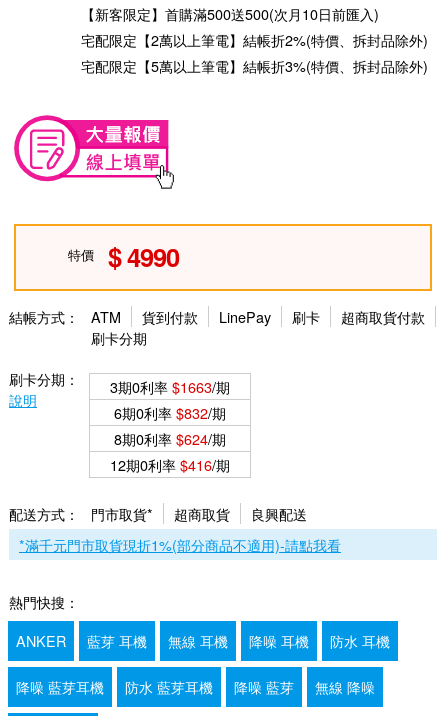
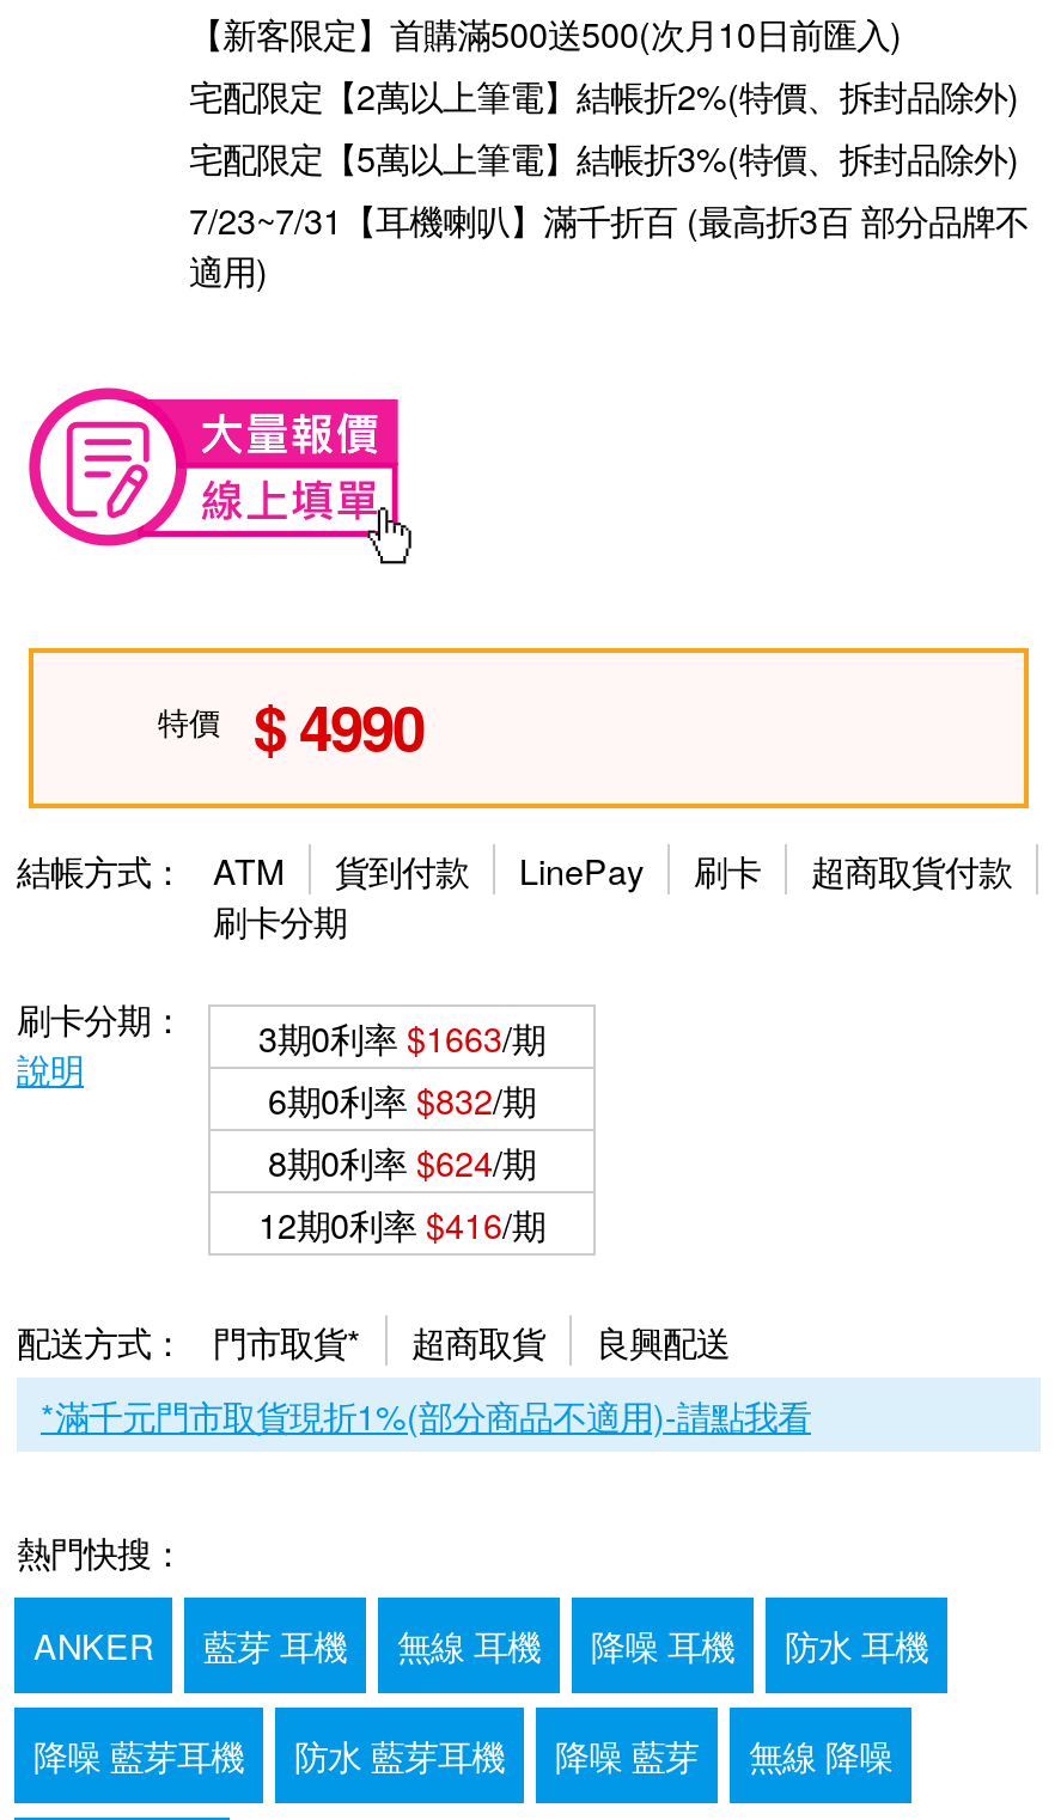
+ 7/23~7/31【耳機喇叭】滿千折百 (最高折3百 部分品牌不
+ 適用)
